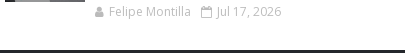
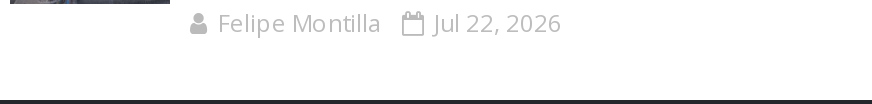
- Felipe Montilla Jul 17, 2026
+ Felipe Montilla Jul 22, 2026
